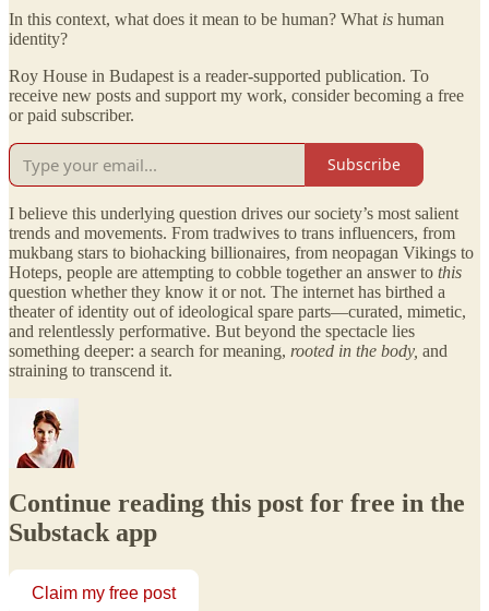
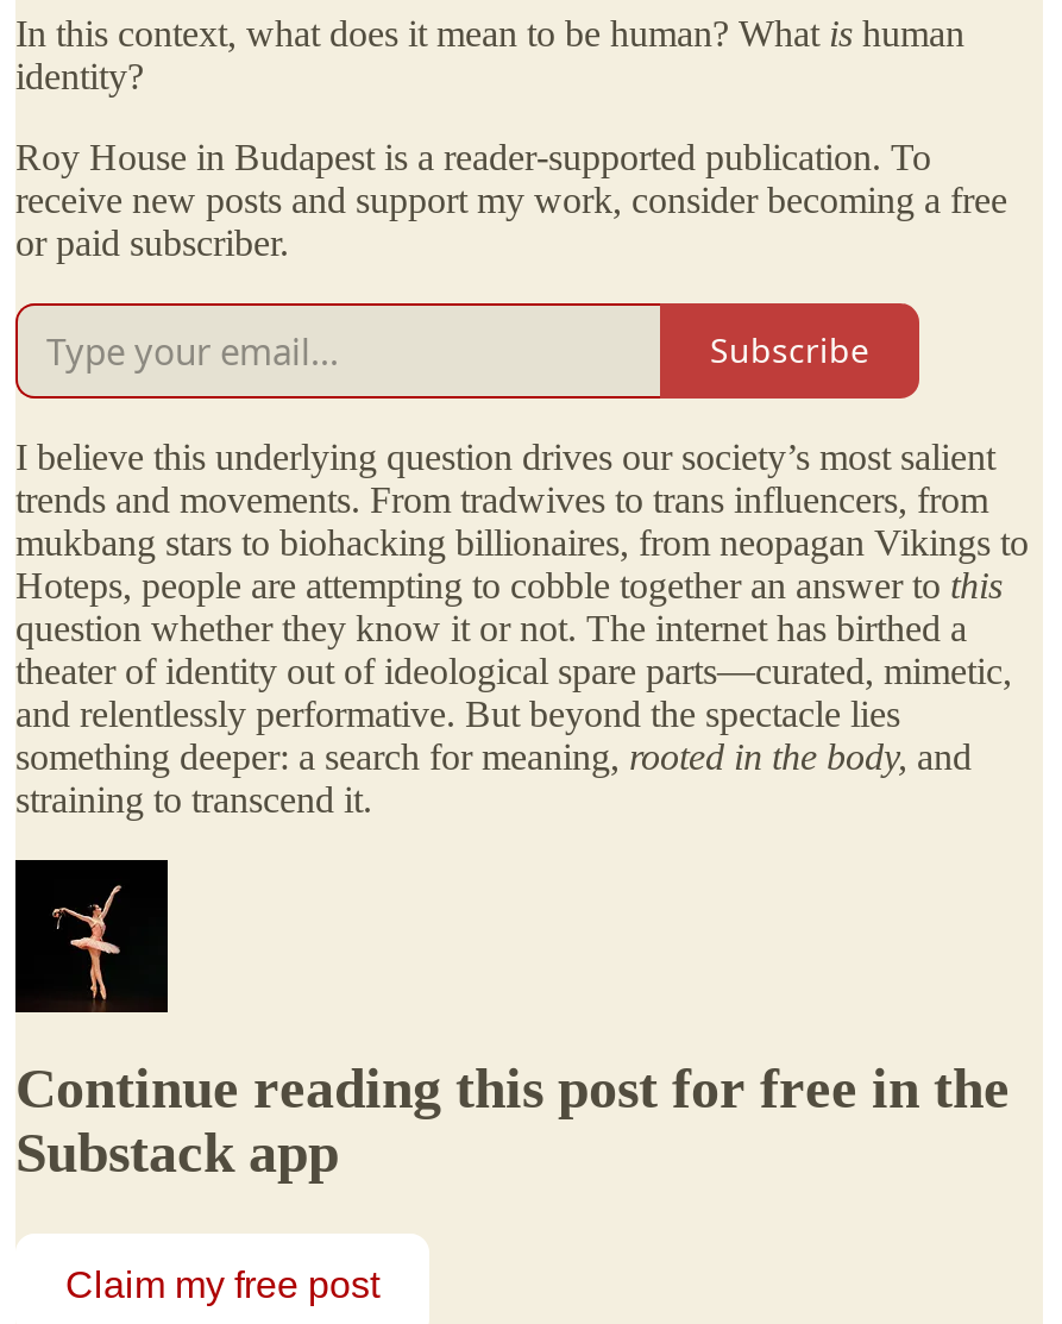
- [image]
+ [image]
